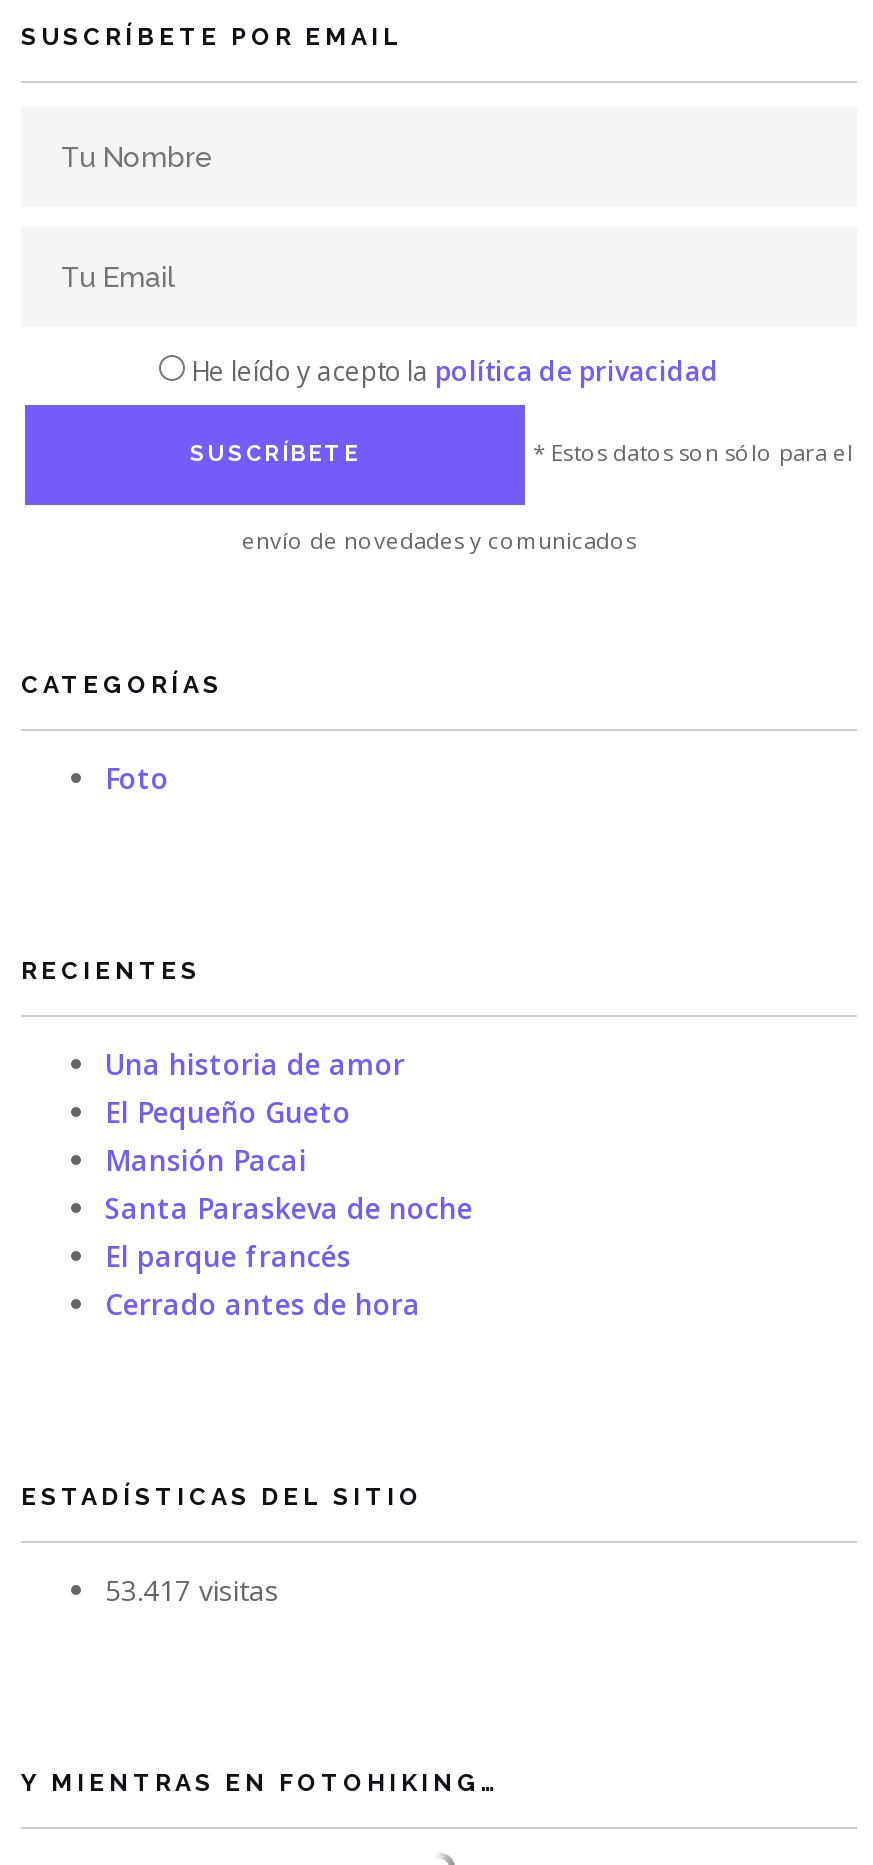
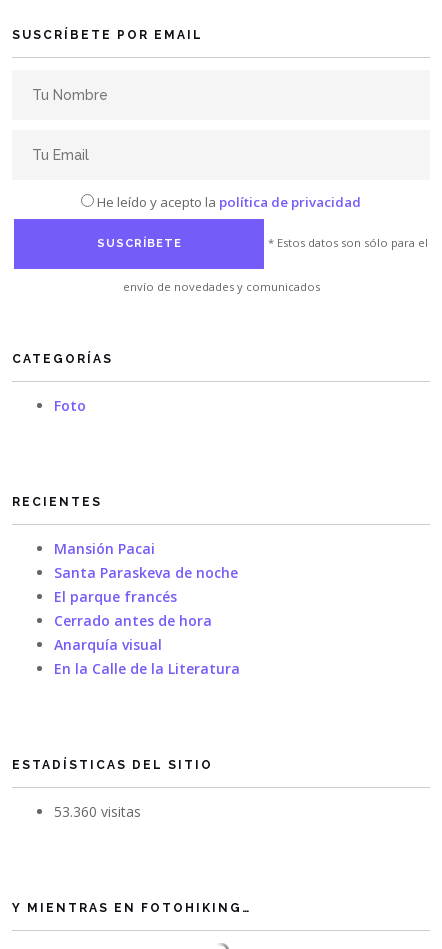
- Una historia de amor
- El Pequeño Gueto

moved up: Mansión Pacai | Santa Paraskeva de noche | El parque francés | Cerrado antes de hora

+ Anarquía visual
+ En la Calle de la Literatura

- 53.417 visitas
+ 53.360 visitas
